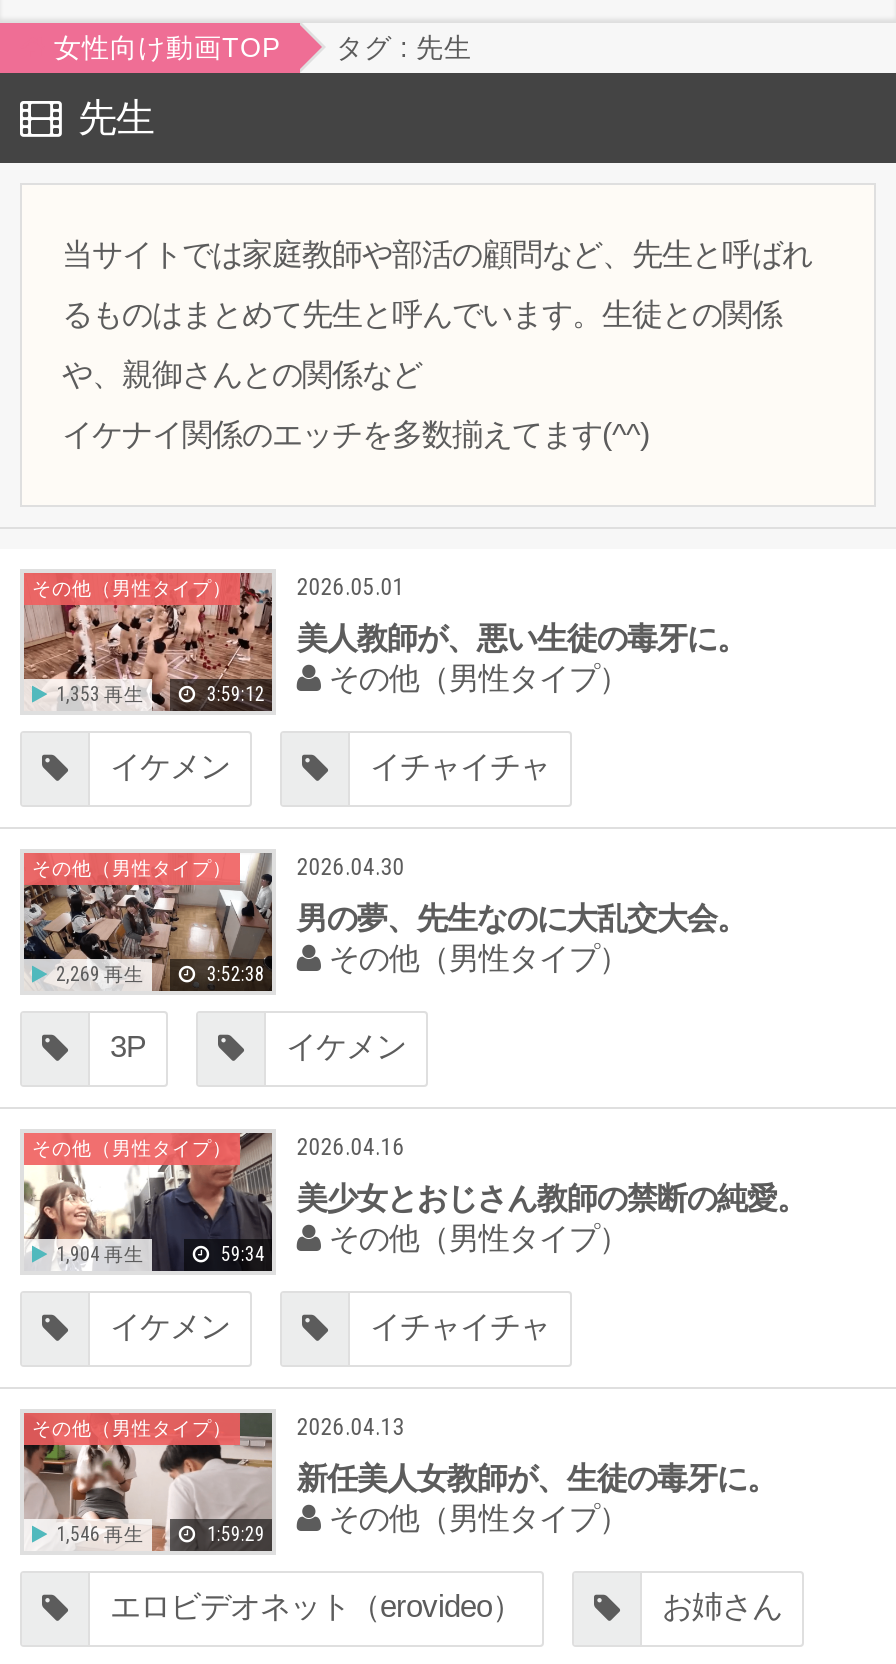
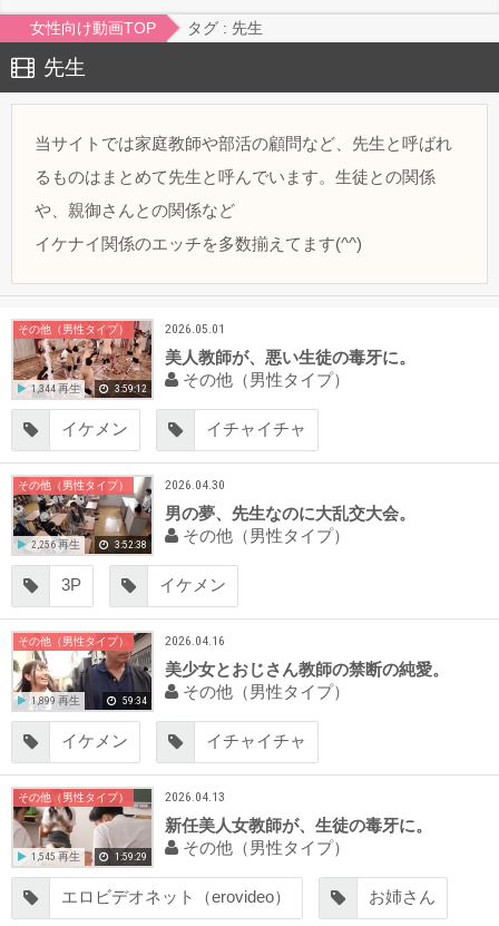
- 1,353 再生
+ 1,344 再生

- 2,269 再生
+ 2,256 再生

- 1,904 再生
+ 1,899 再生

- 1,546 再生
+ 1,545 再生
